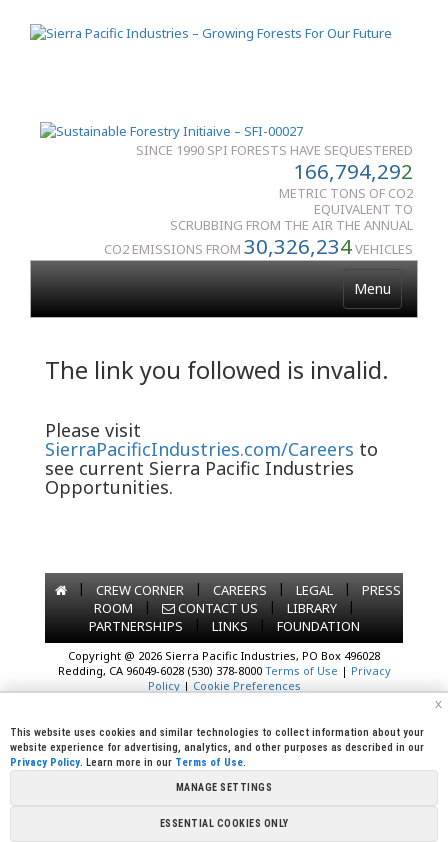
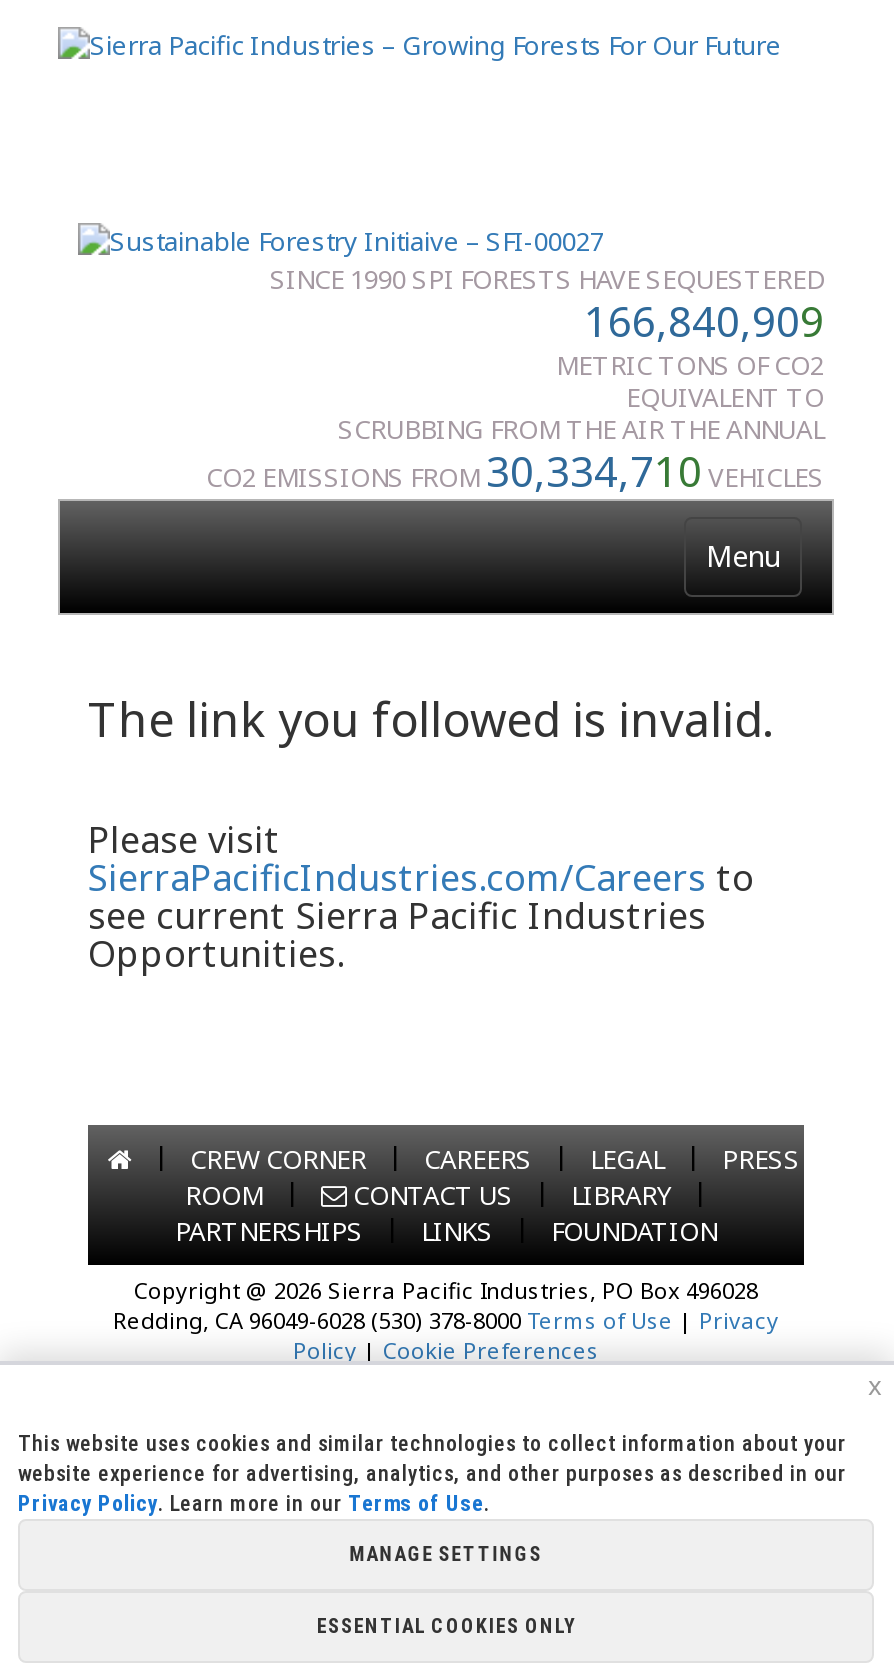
- 166,794,292
+ 166,840,909

- CO2 EMISSIONS FROM30,326,234VEHICLES
+ CO2 EMISSIONS FROM30,334,710VEHICLES
